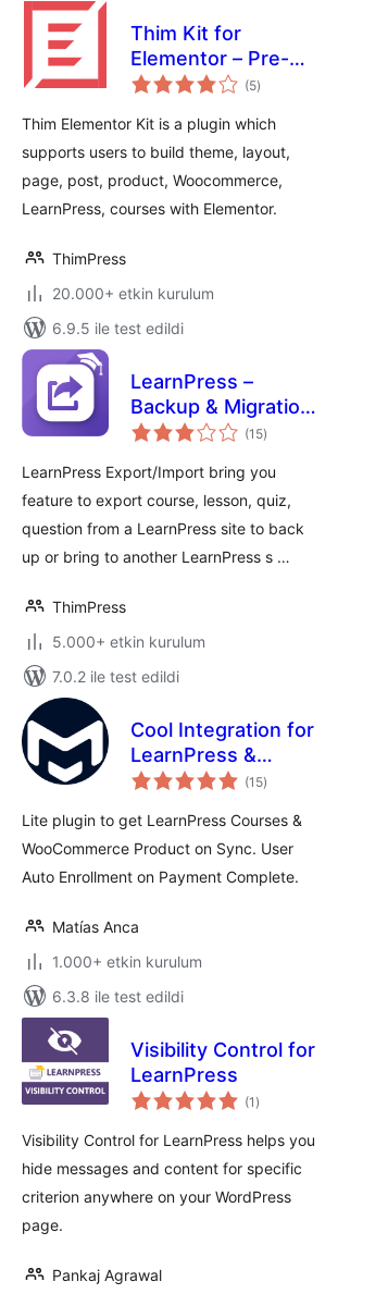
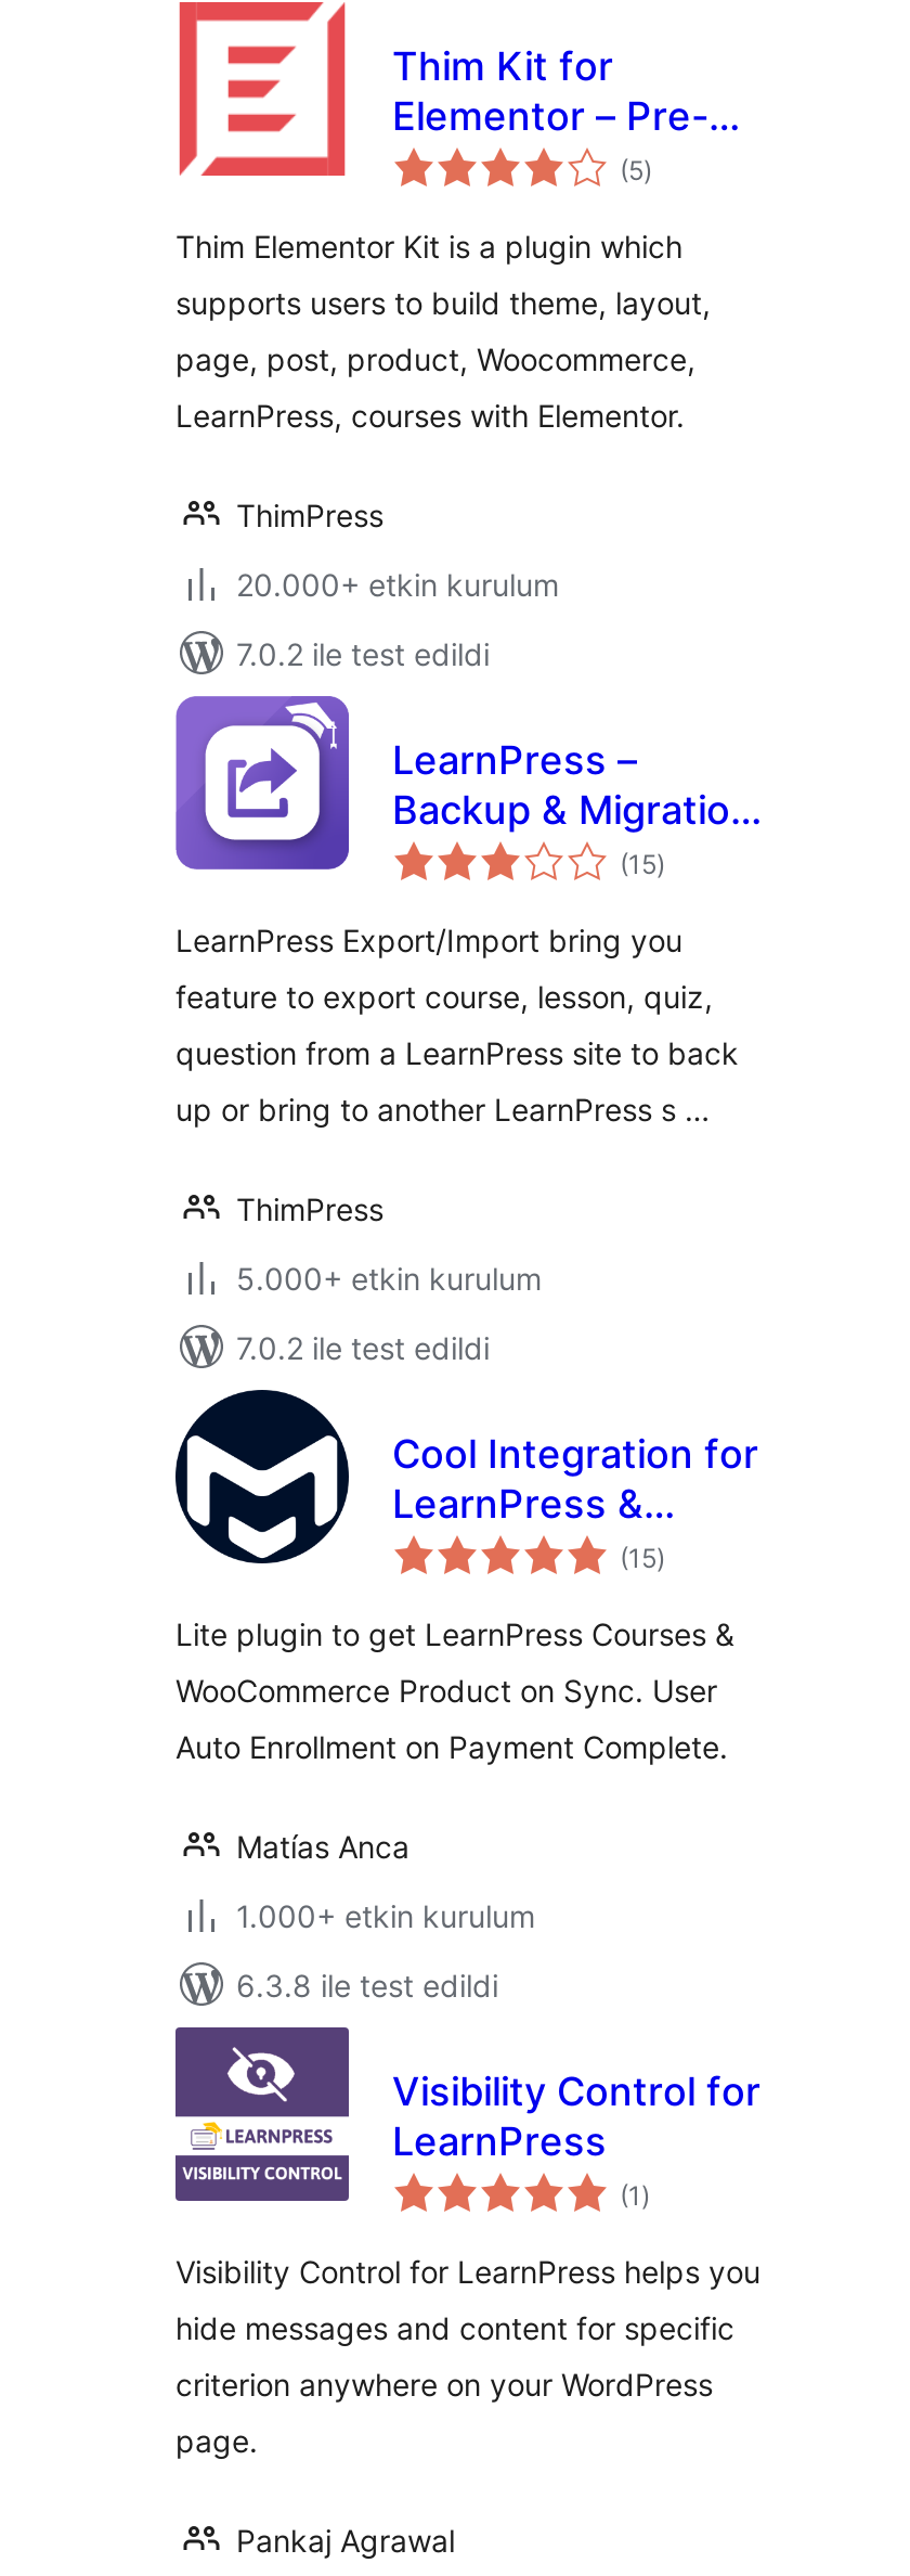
- 6.9.5 ile test edildi
+ 7.0.2 ile test edildi
